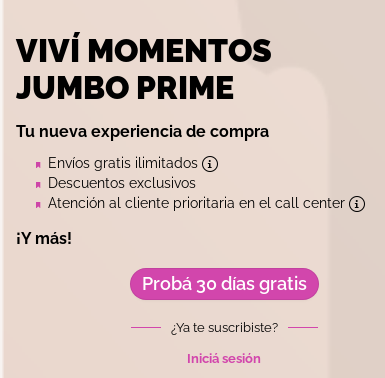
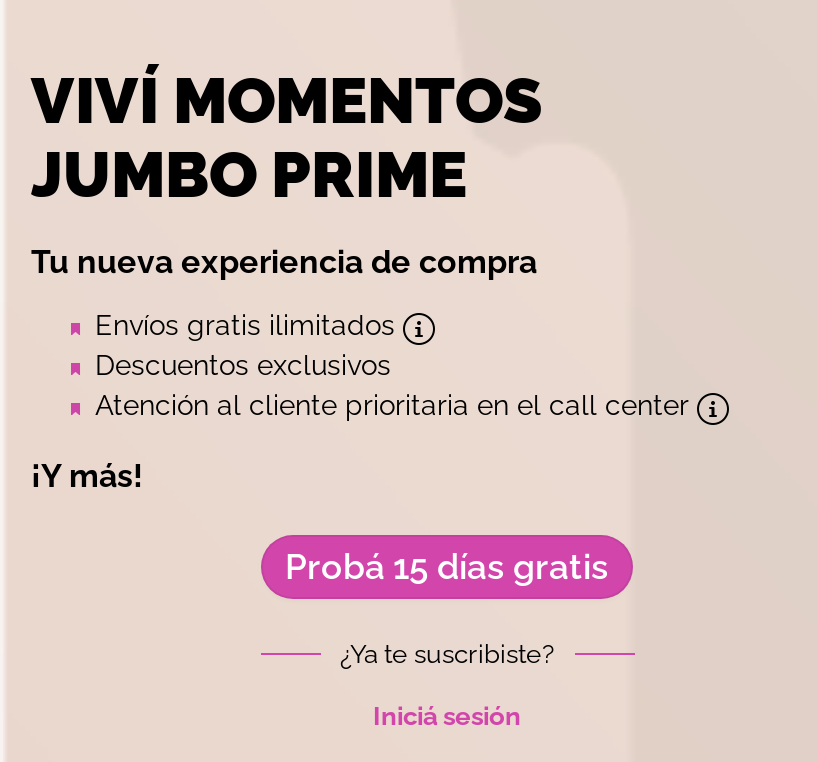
- Probá 30 días gratis
+ Probá 15 días gratis
